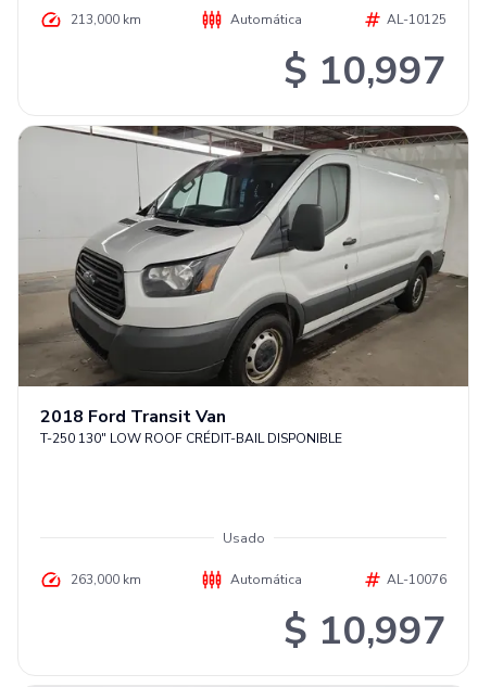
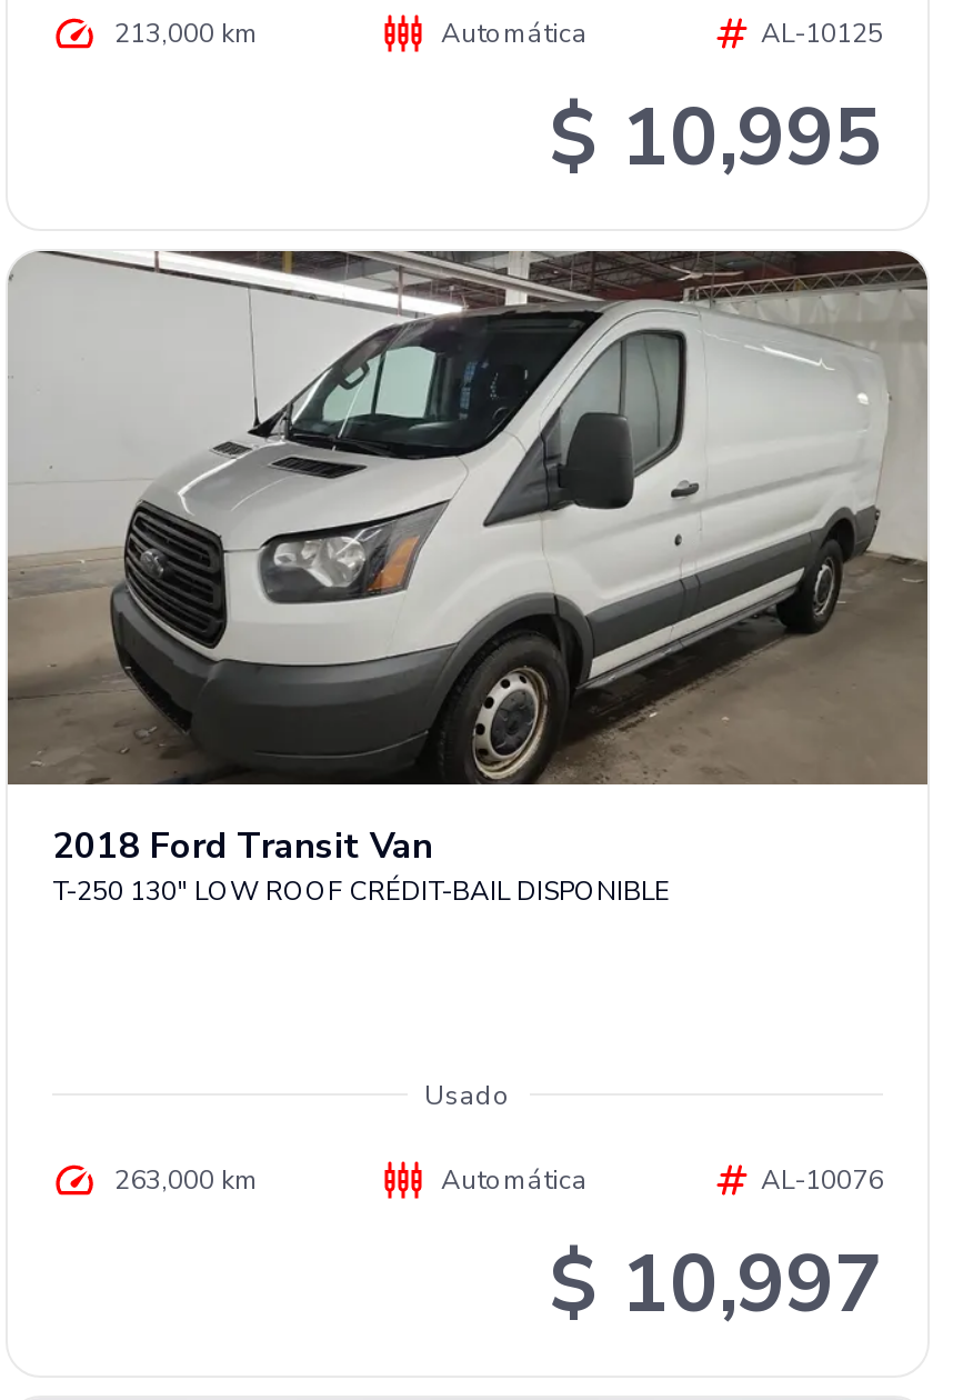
- $ 10,997
+ $ 10,995
